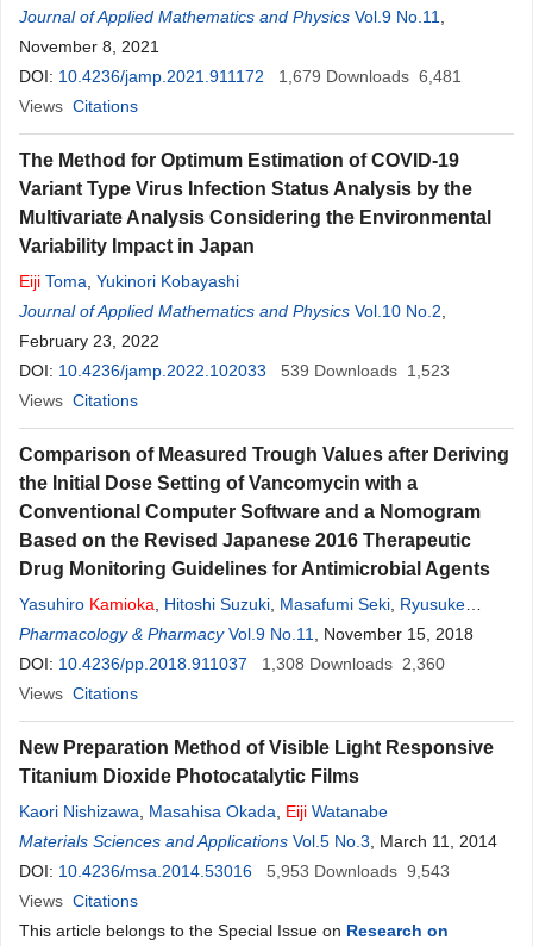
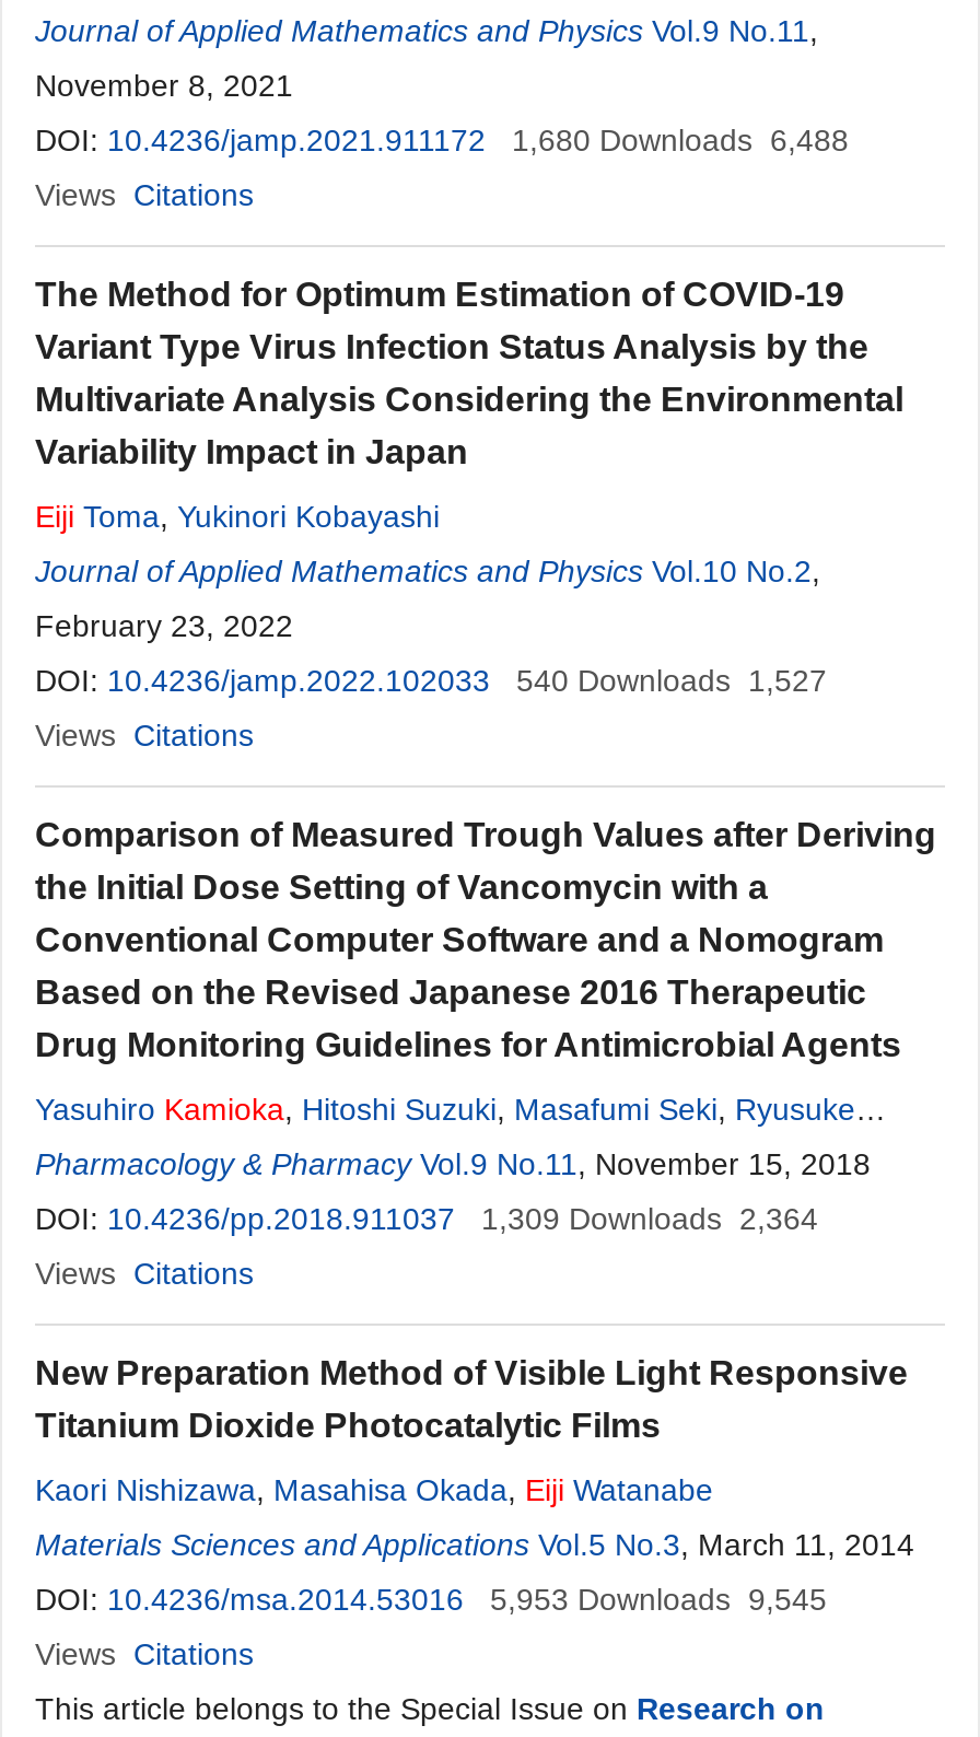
- DOI: 10.4236/jamp.2021.911172 1,679 Downloads 6,481
+ DOI: 10.4236/jamp.2021.911172 1,680 Downloads 6,488

- DOI: 10.4236/jamp.2022.102033 539 Downloads 1,523
+ DOI: 10.4236/jamp.2022.102033 540 Downloads 1,527

- DOI: 10.4236/pp.2018.911037 1,308 Downloads 2,360
+ DOI: 10.4236/pp.2018.911037 1,309 Downloads 2,364

- DOI: 10.4236/msa.2014.53016 5,953 Downloads 9,543
+ DOI: 10.4236/msa.2014.53016 5,953 Downloads 9,545
